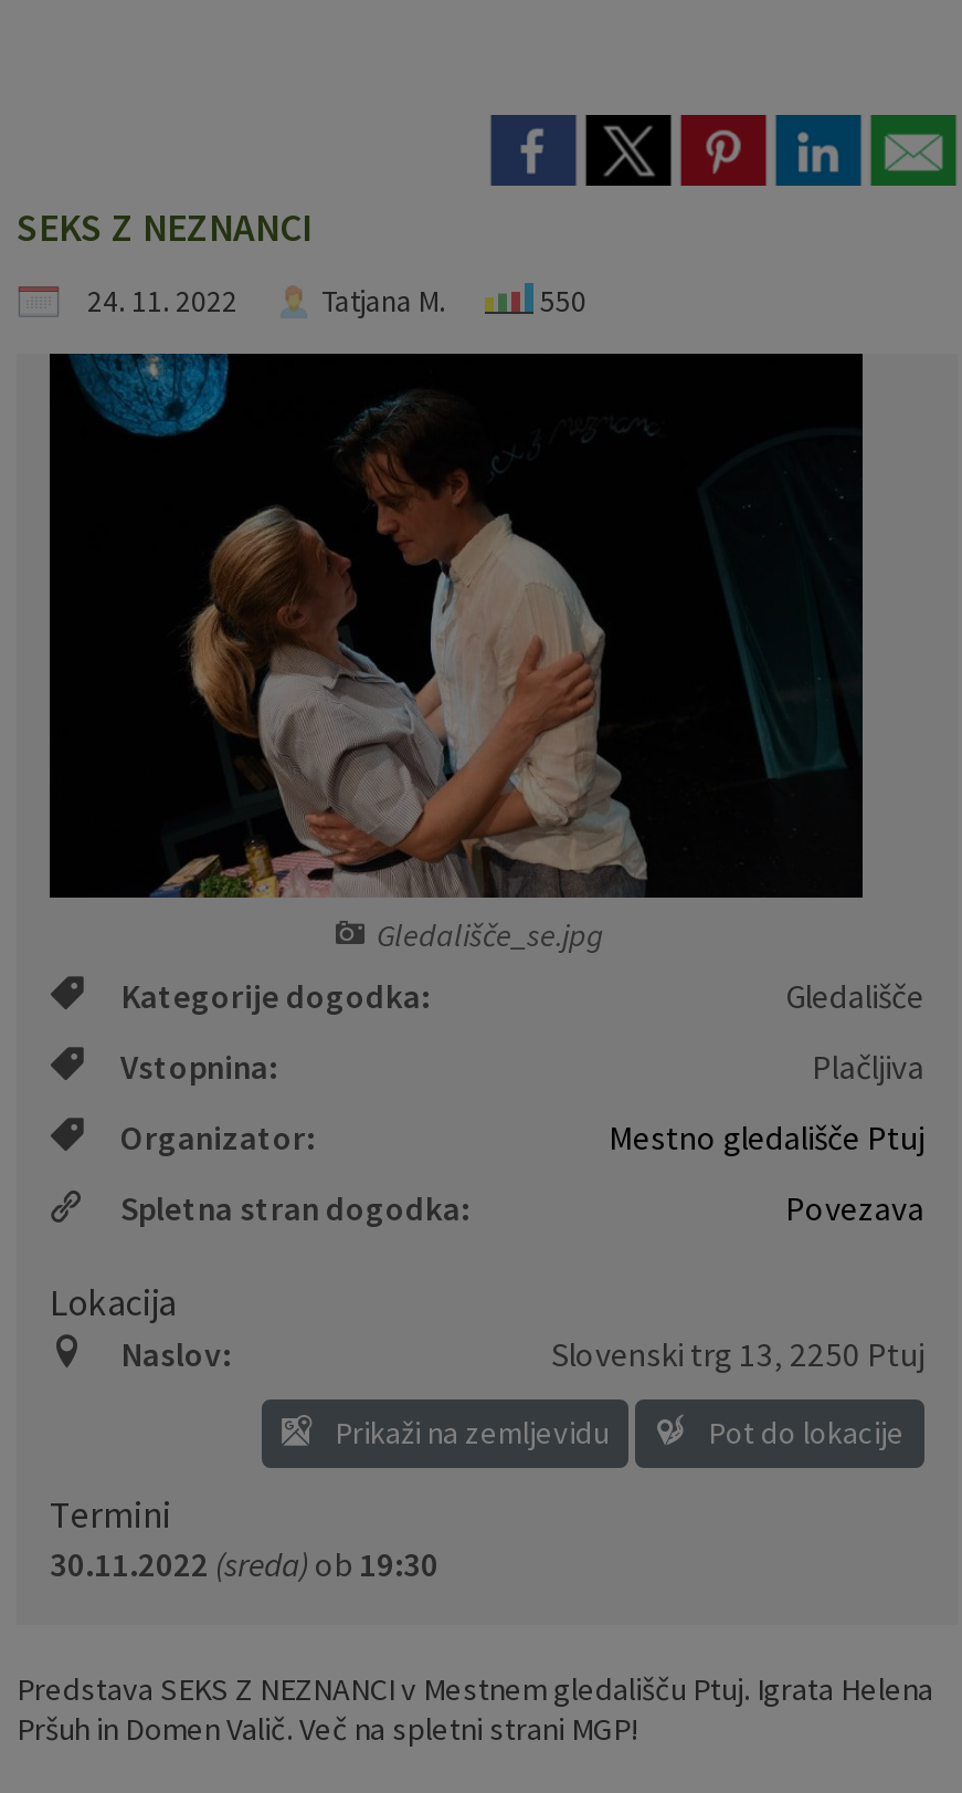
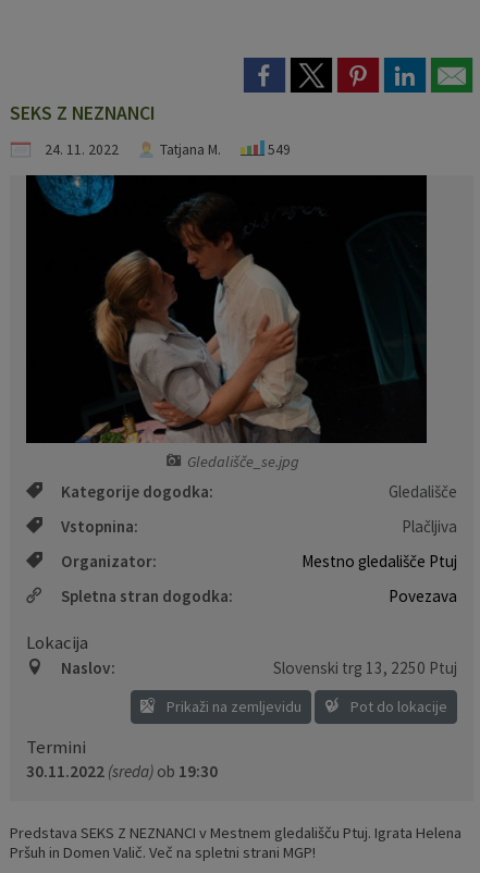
- 550
+ 549
